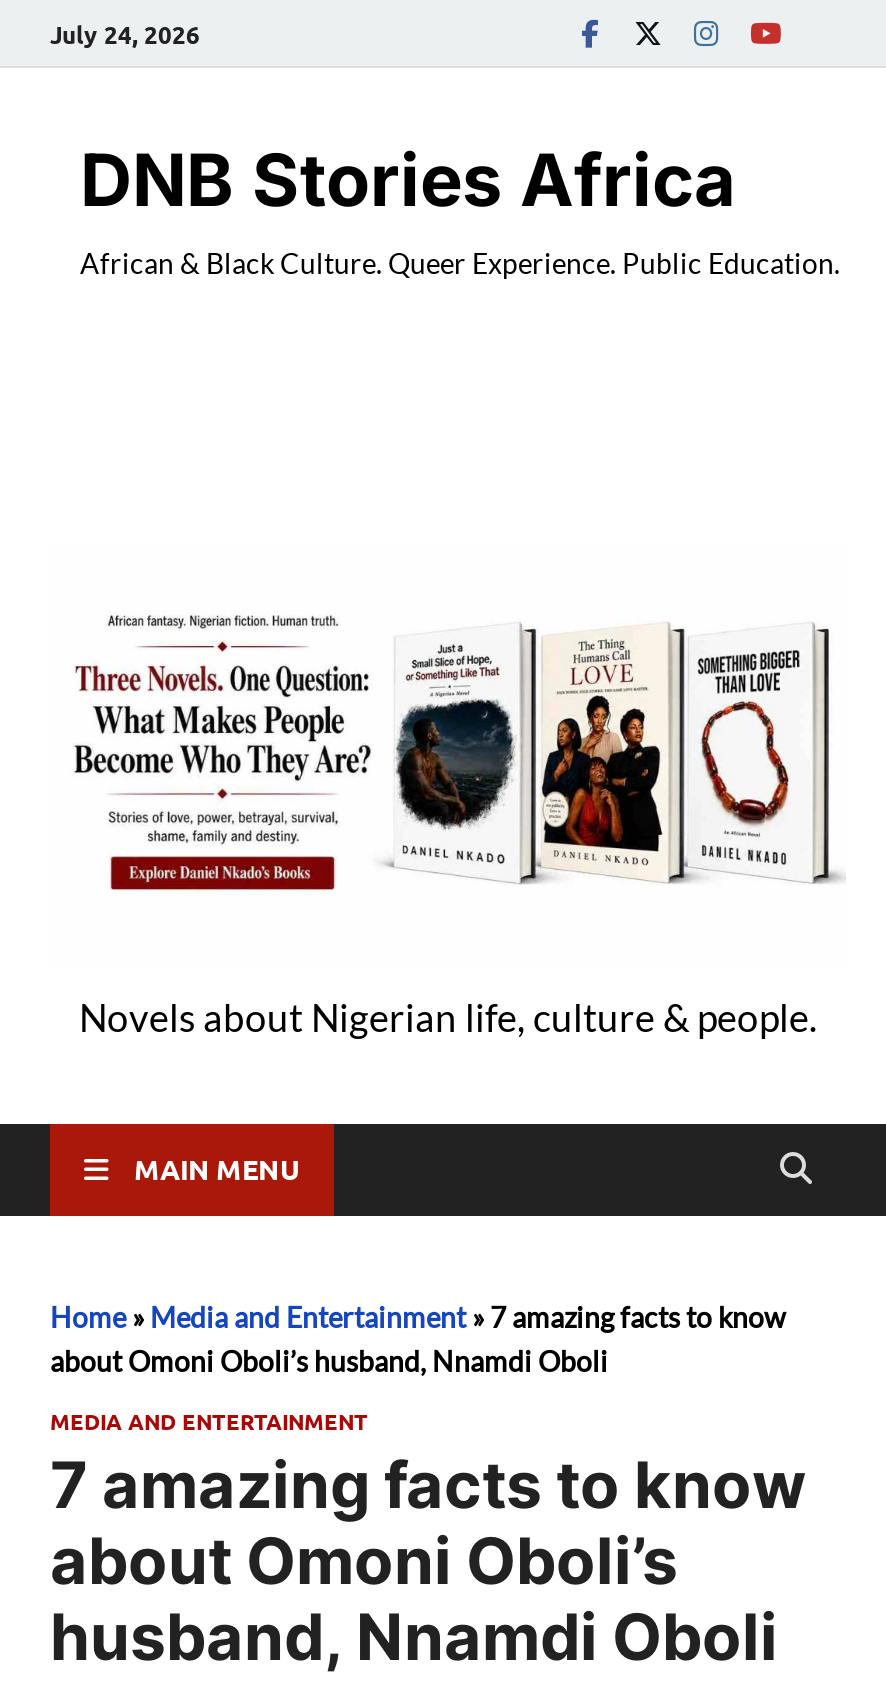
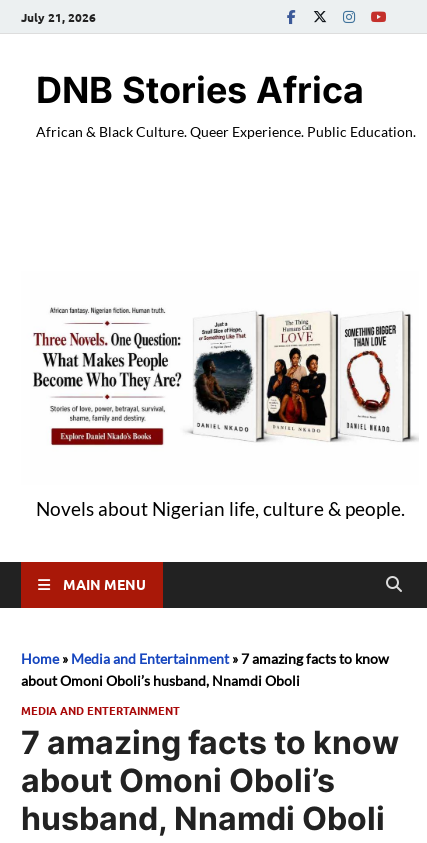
- July 24, 2026
+ July 21, 2026
